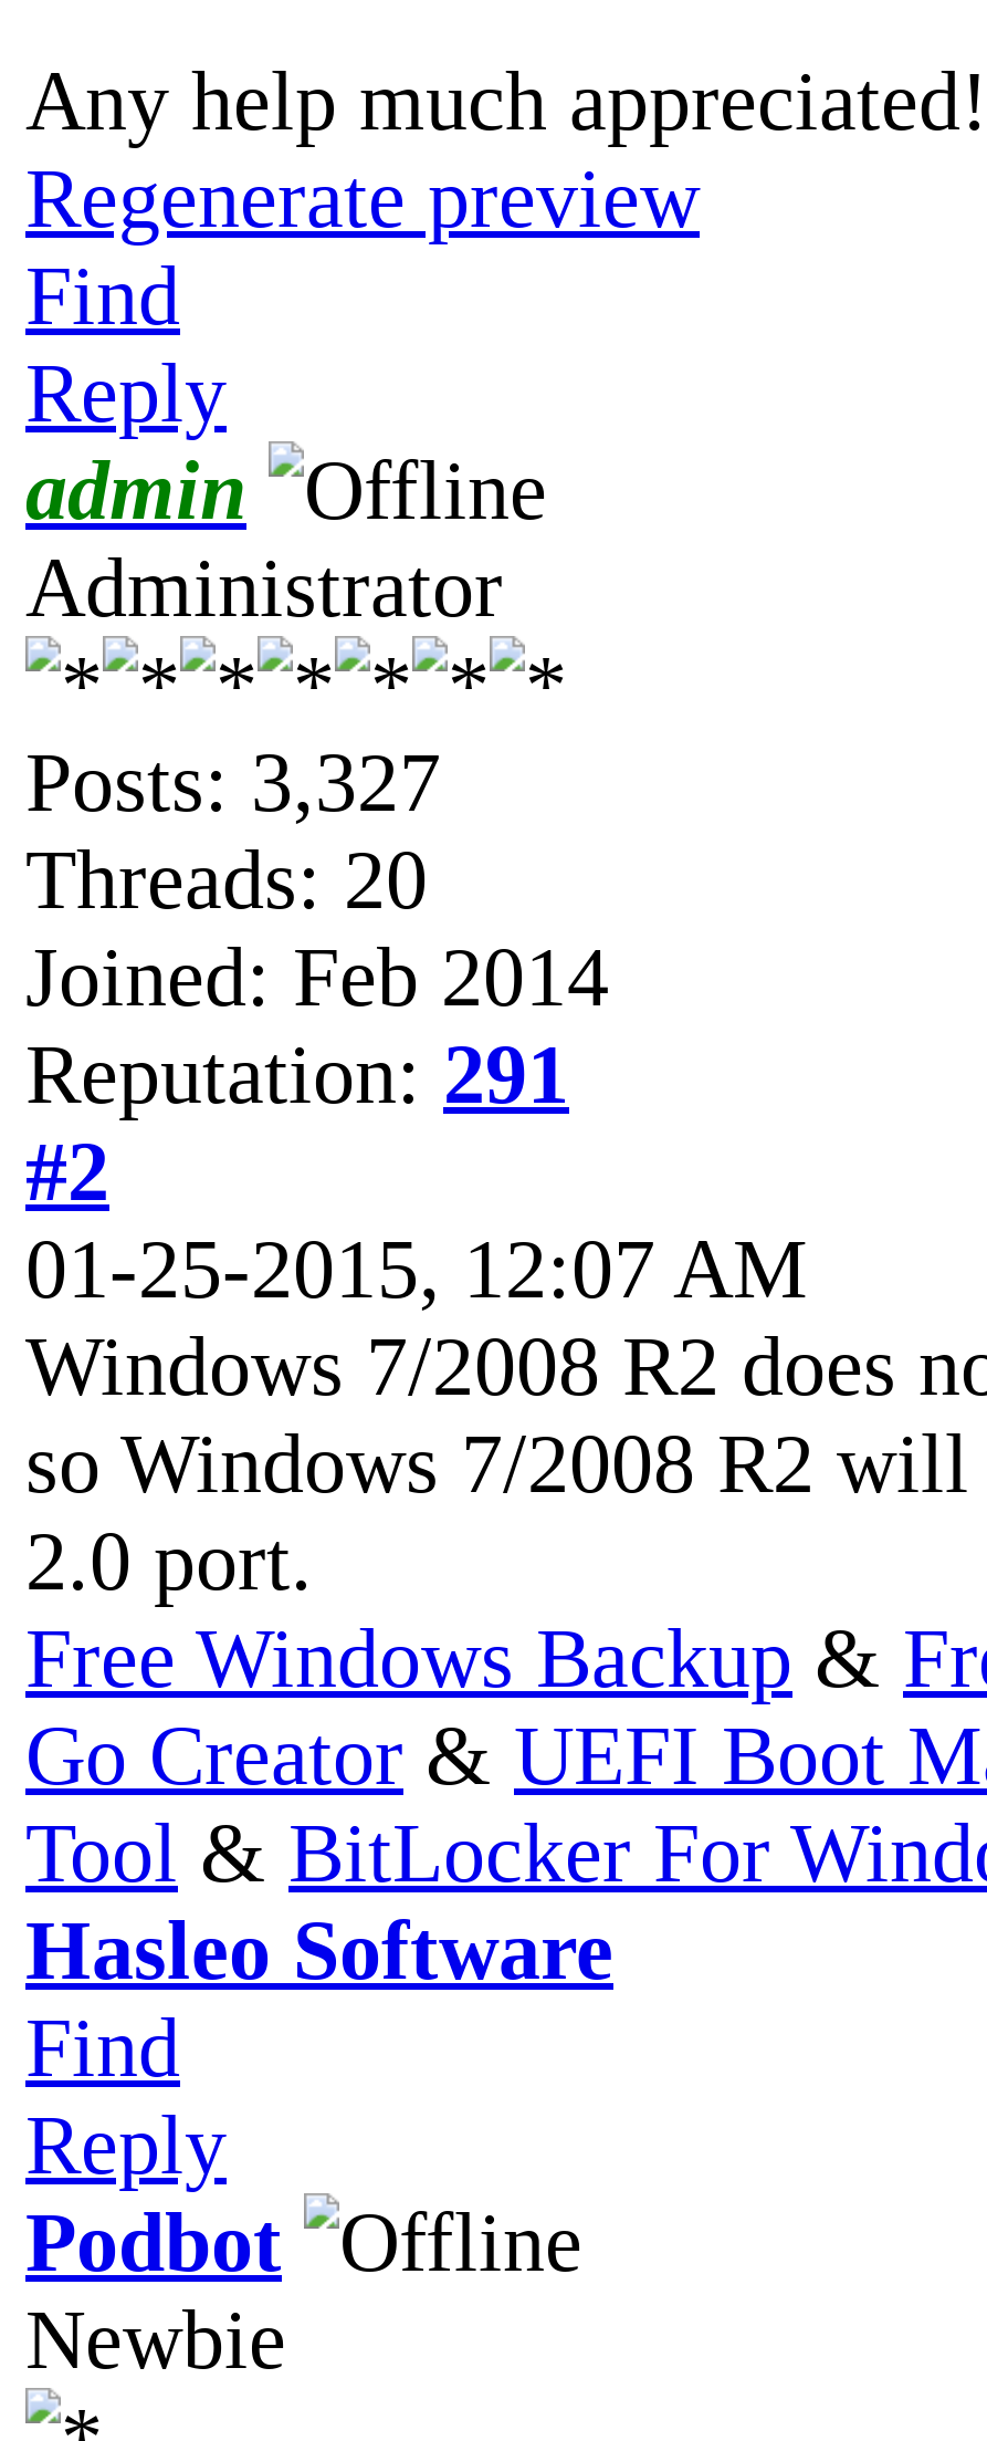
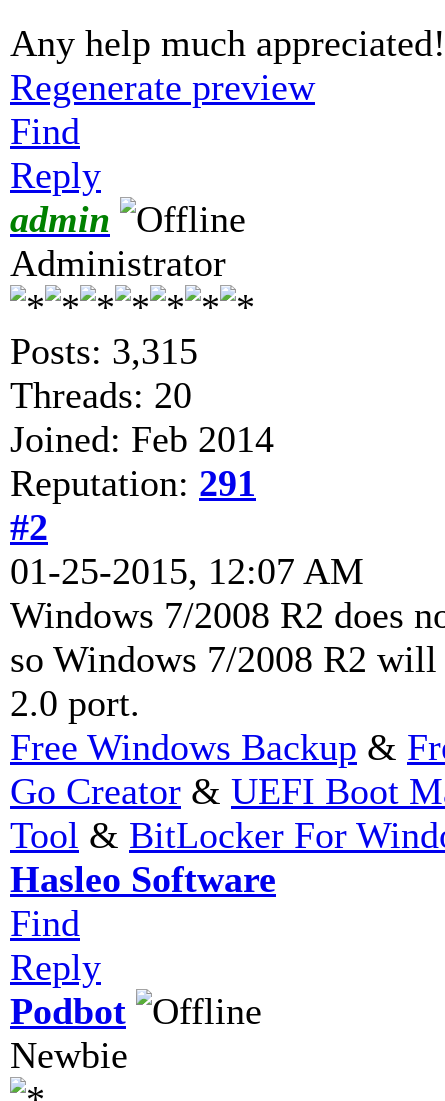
- Posts: 3,327
+ Posts: 3,315
